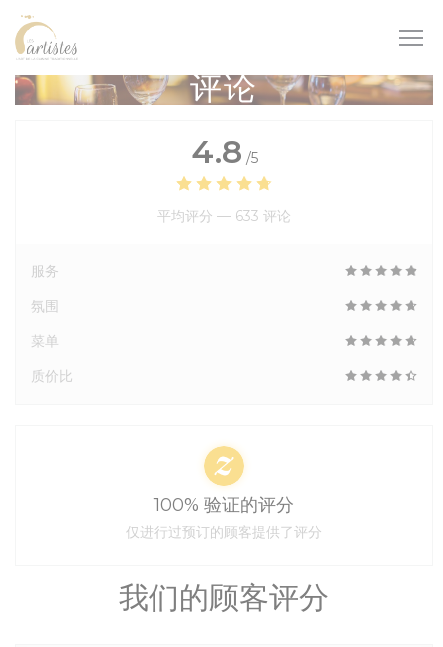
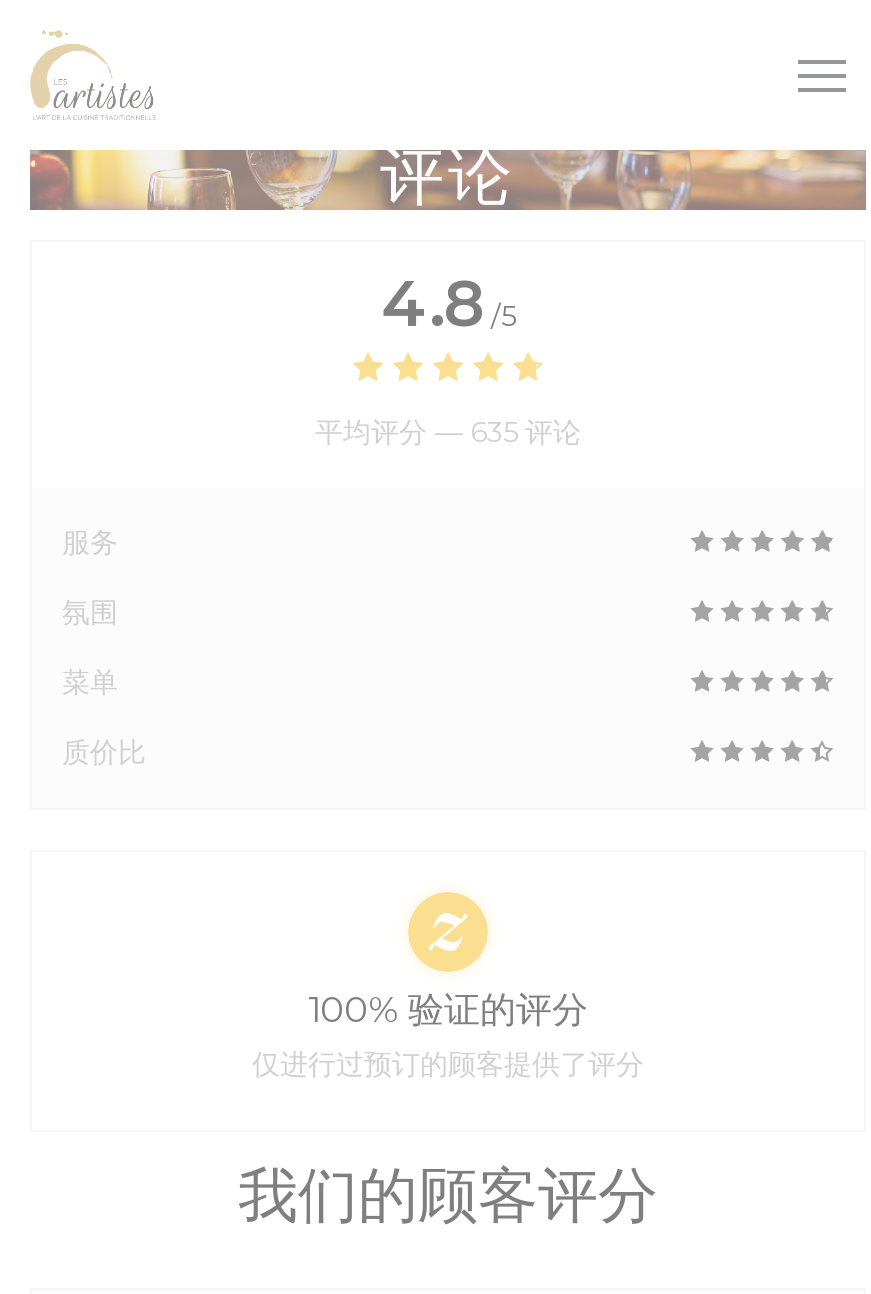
- 平均评分 — 633 评论
+ 平均评分 — 635 评论
